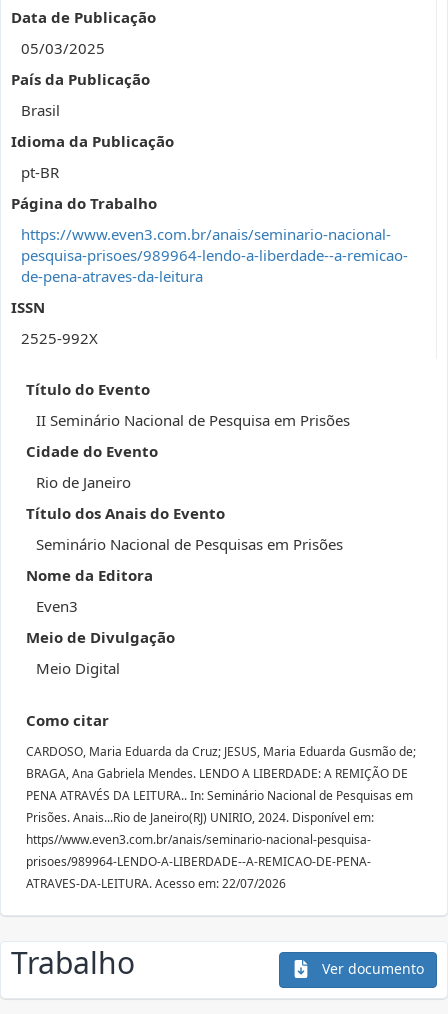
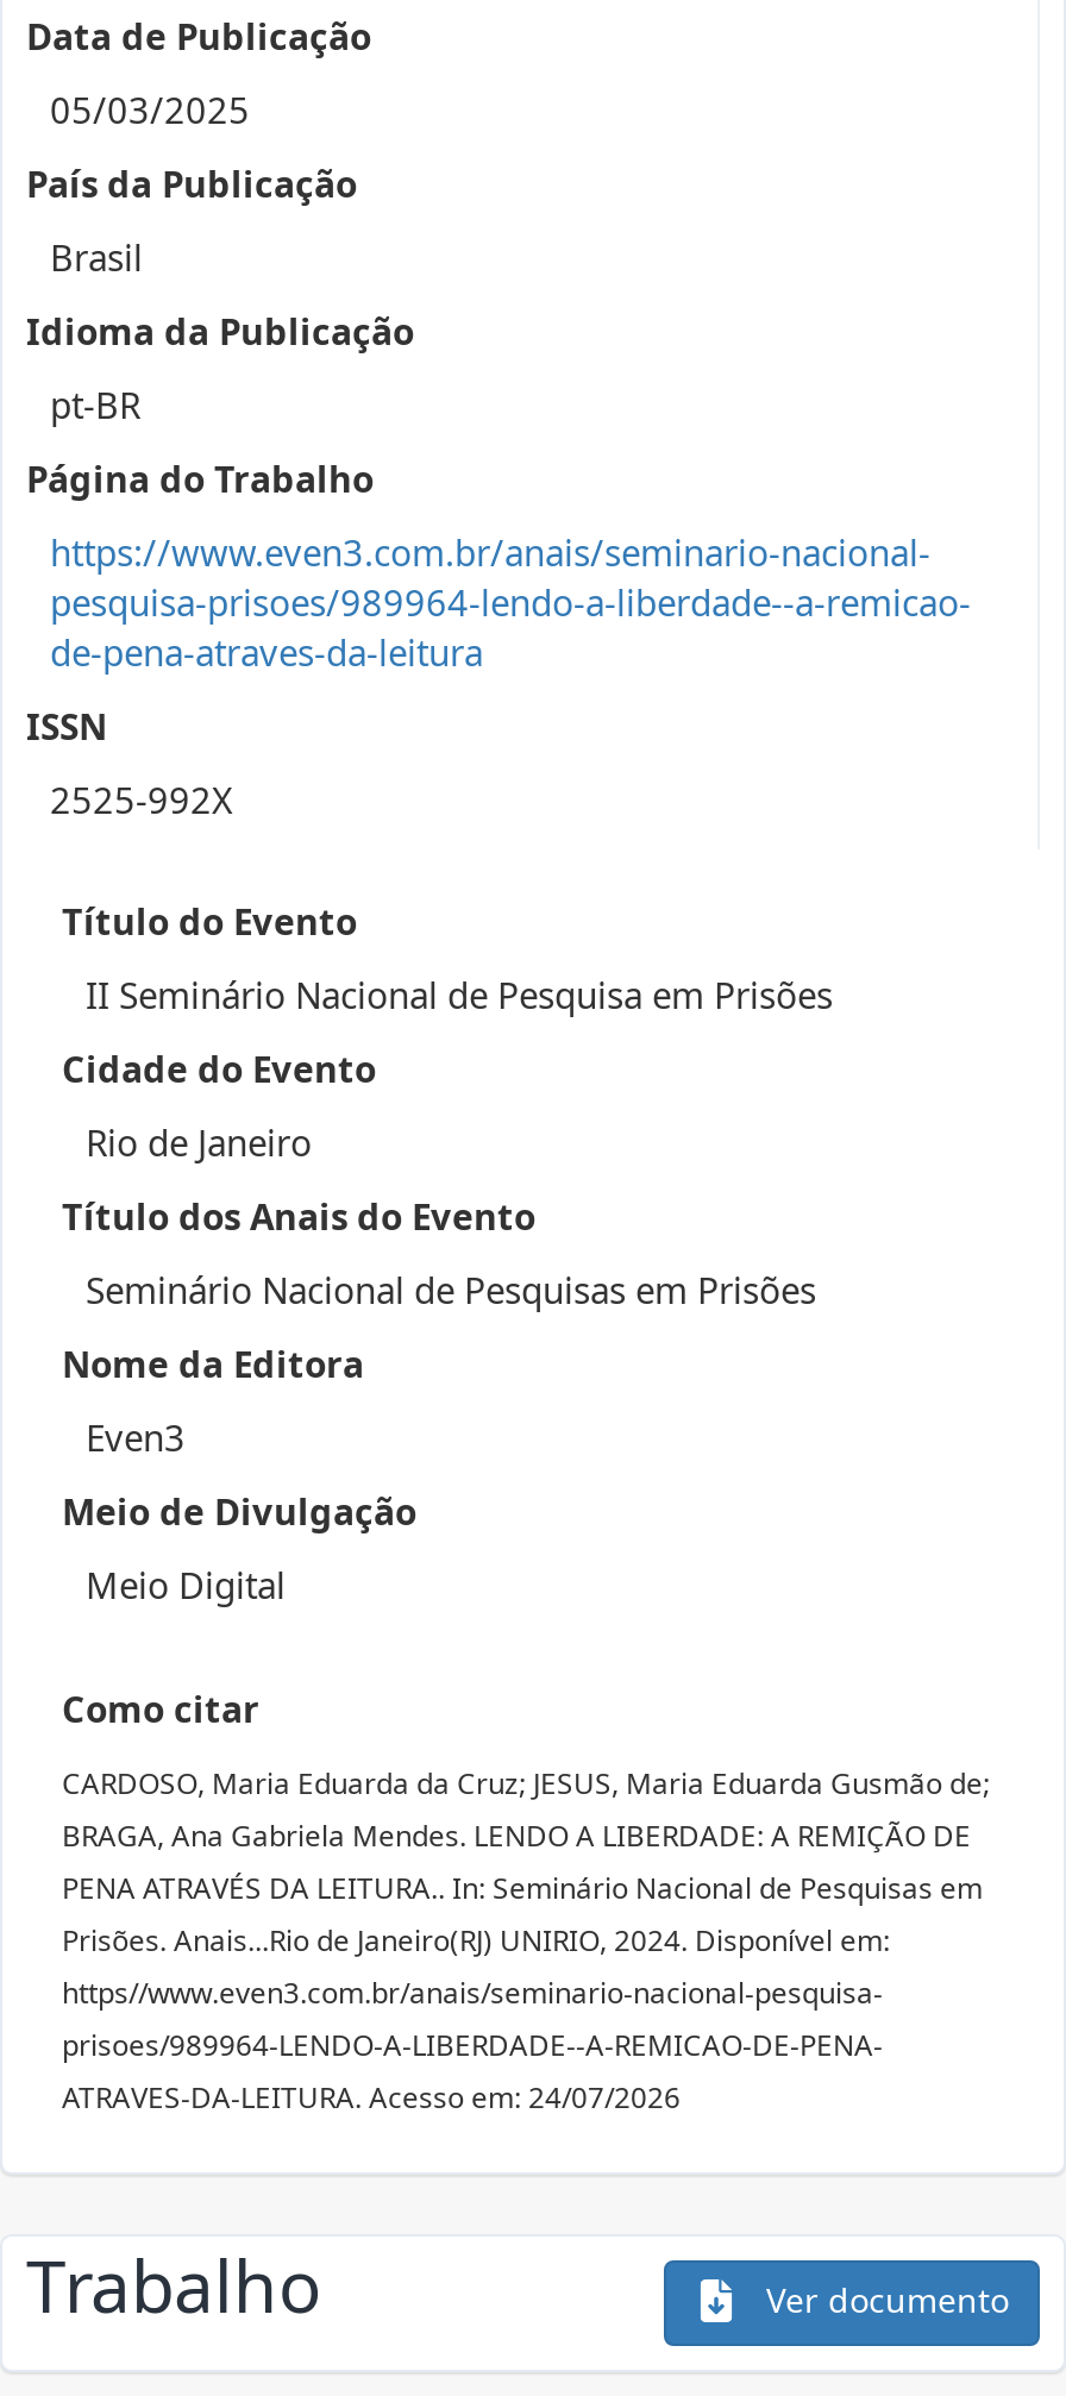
- ATRAVES-DA-LEITURA. Acesso em: 22/07/2026
+ ATRAVES-DA-LEITURA. Acesso em: 24/07/2026
